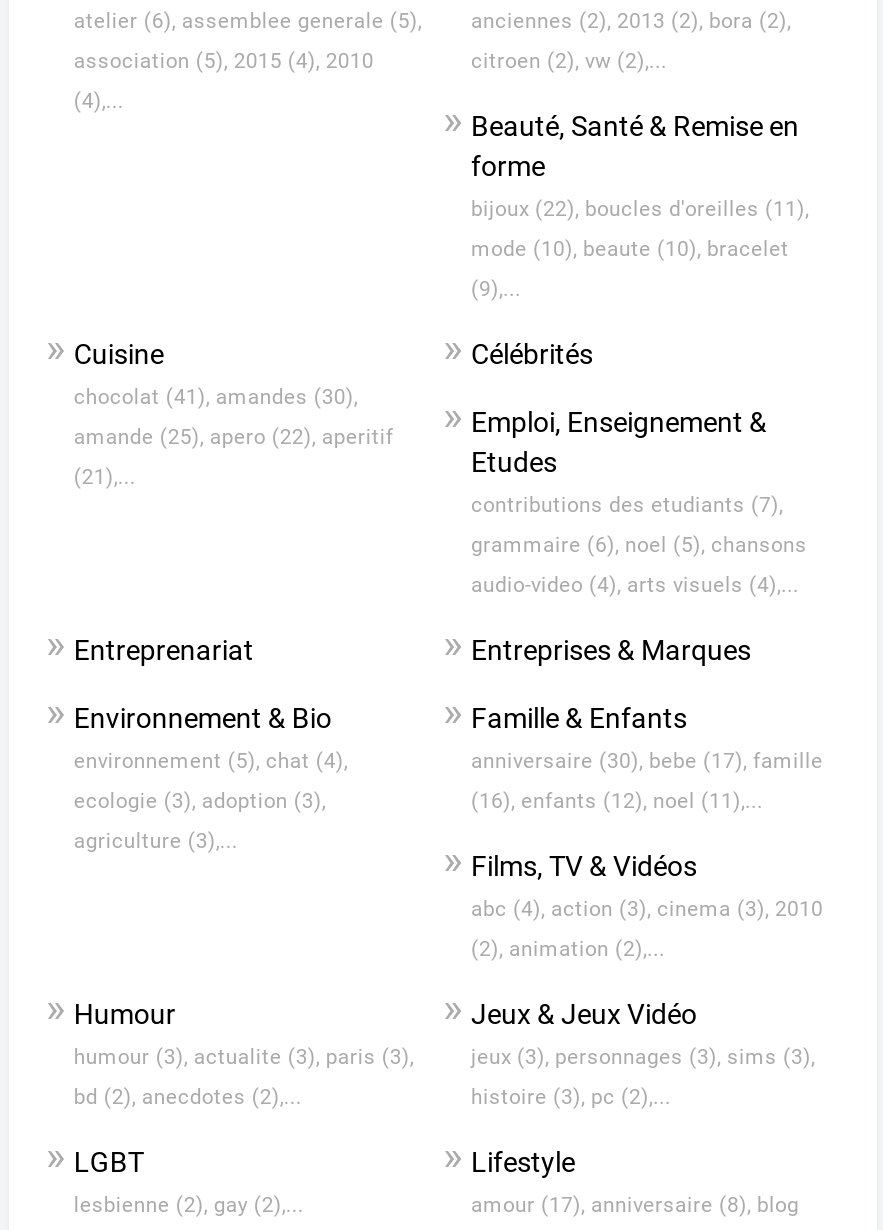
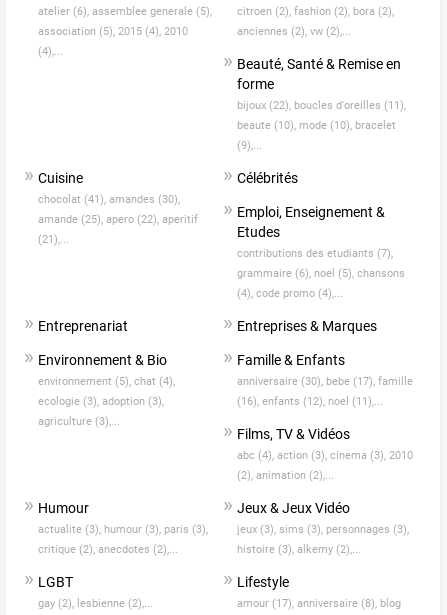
- anciennes (2), 2013 (2), bora (2),
+ citroen (2), fashion (2), bora (2),

- citroen (2), vw (2),...
+ anciennes (2), vw (2),...

- mode (10), beaute (10), bracelet
+ beaute (10), mode (10), bracelet

- audio-video (4), arts visuels (4),...
+ (4), code promo (4),...

- humour (3), actualite (3), paris (3),
+ actualite (3), humour (3), paris (3),

- jeux (3), personnages (3), sims (3),
+ jeux (3), sims (3), personnages (3),

- bd (2), anecdotes (2),...
+ critique (2), anecdotes (2),...

- histoire (3), pc (2),...
+ histoire (3), alkemy (2),...

- lesbienne (2), gay (2),...
+ gay (2), lesbienne (2),...
